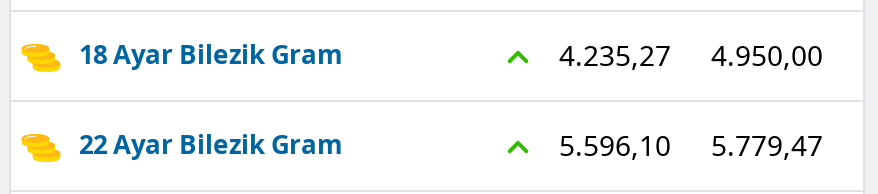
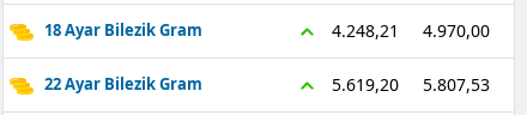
- 4.235,27
+ 4.248,21

- 4.950,00
+ 4.970,00

- 5.596,10
+ 5.619,20

- 5.779,47
+ 5.807,53
